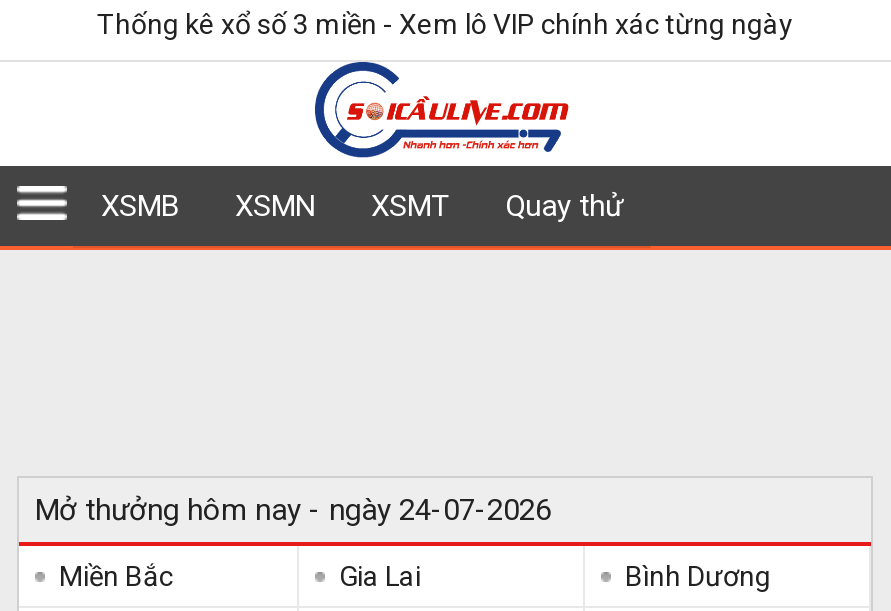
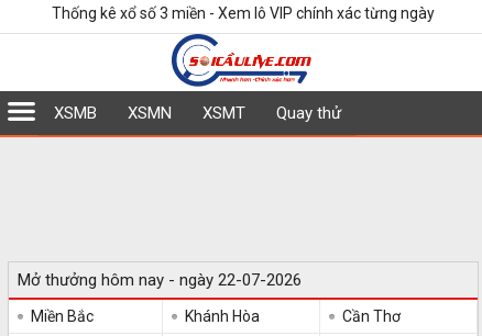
- Mở thưởng hôm nay - ngày 24-07-2026
+ Mở thưởng hôm nay - ngày 22-07-2026

- Gia Lai
+ Khánh Hòa

- Bình Dương
+ Cần Thơ
